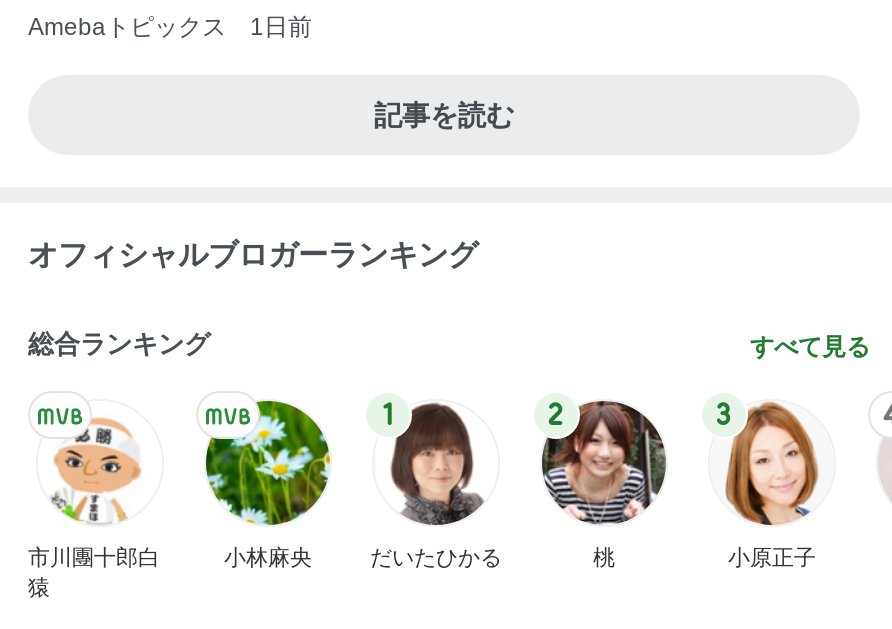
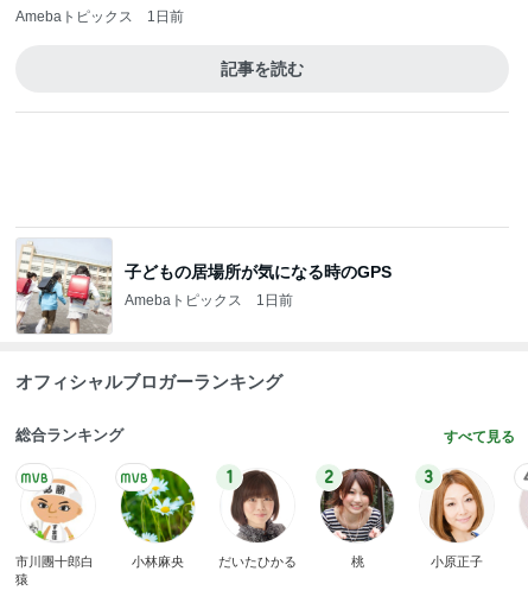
+ [image]
+ 子どもの居場所が気になる時のGPS
+ Amebaトピックス
+ 1日前
